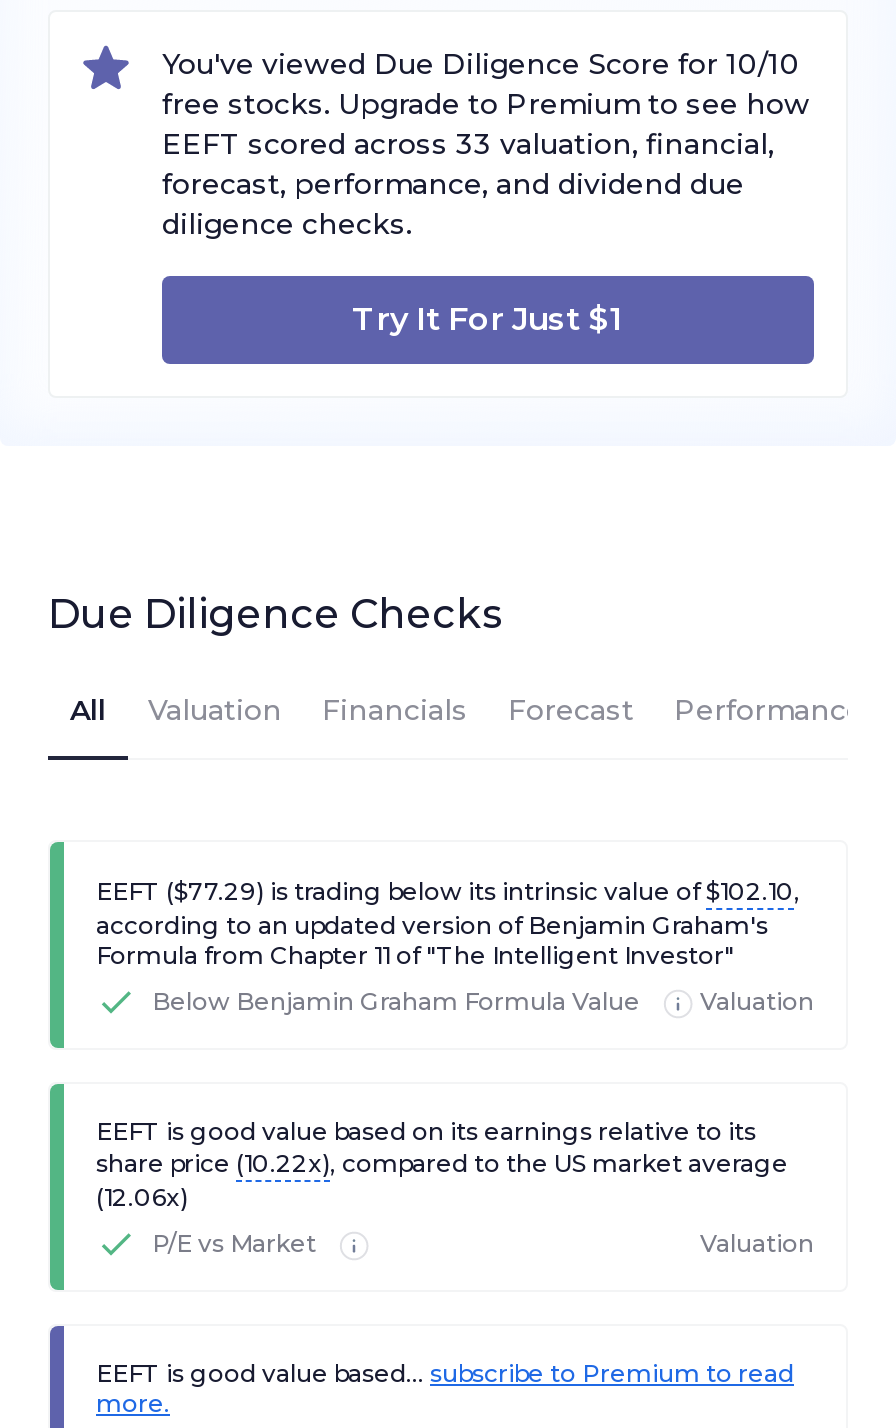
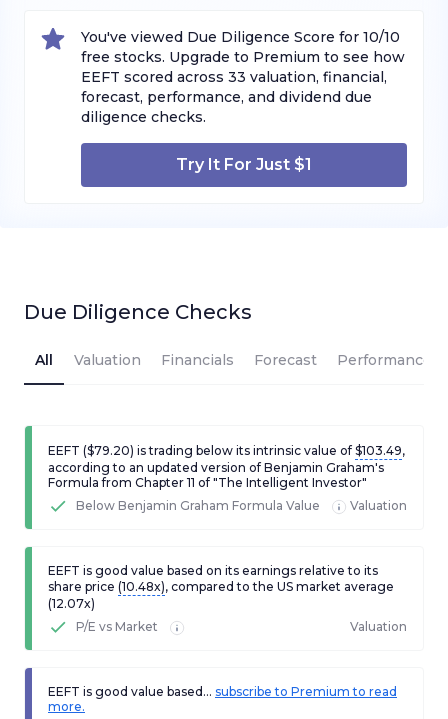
- EEFT ($77.29) is trading below its intrinsic value of $102.10,
+ EEFT ($79.20) is trading below its intrinsic value of $103.49,

- share price (10.22x), compared to the US market average
- (12.06x)
+ share price (10.48x), compared to the US market average
+ (12.07x)
